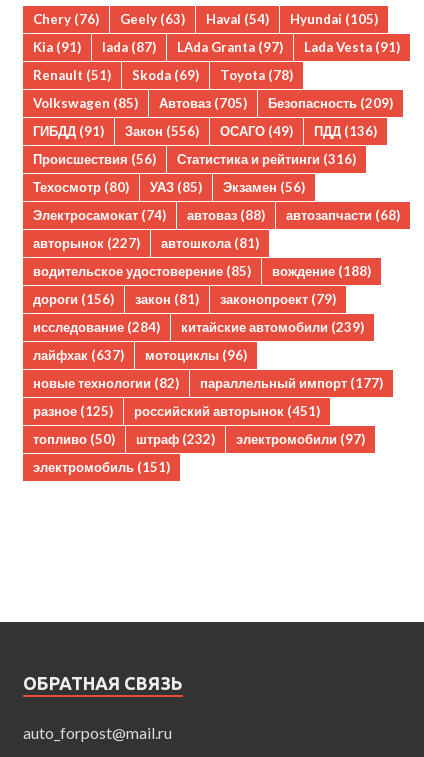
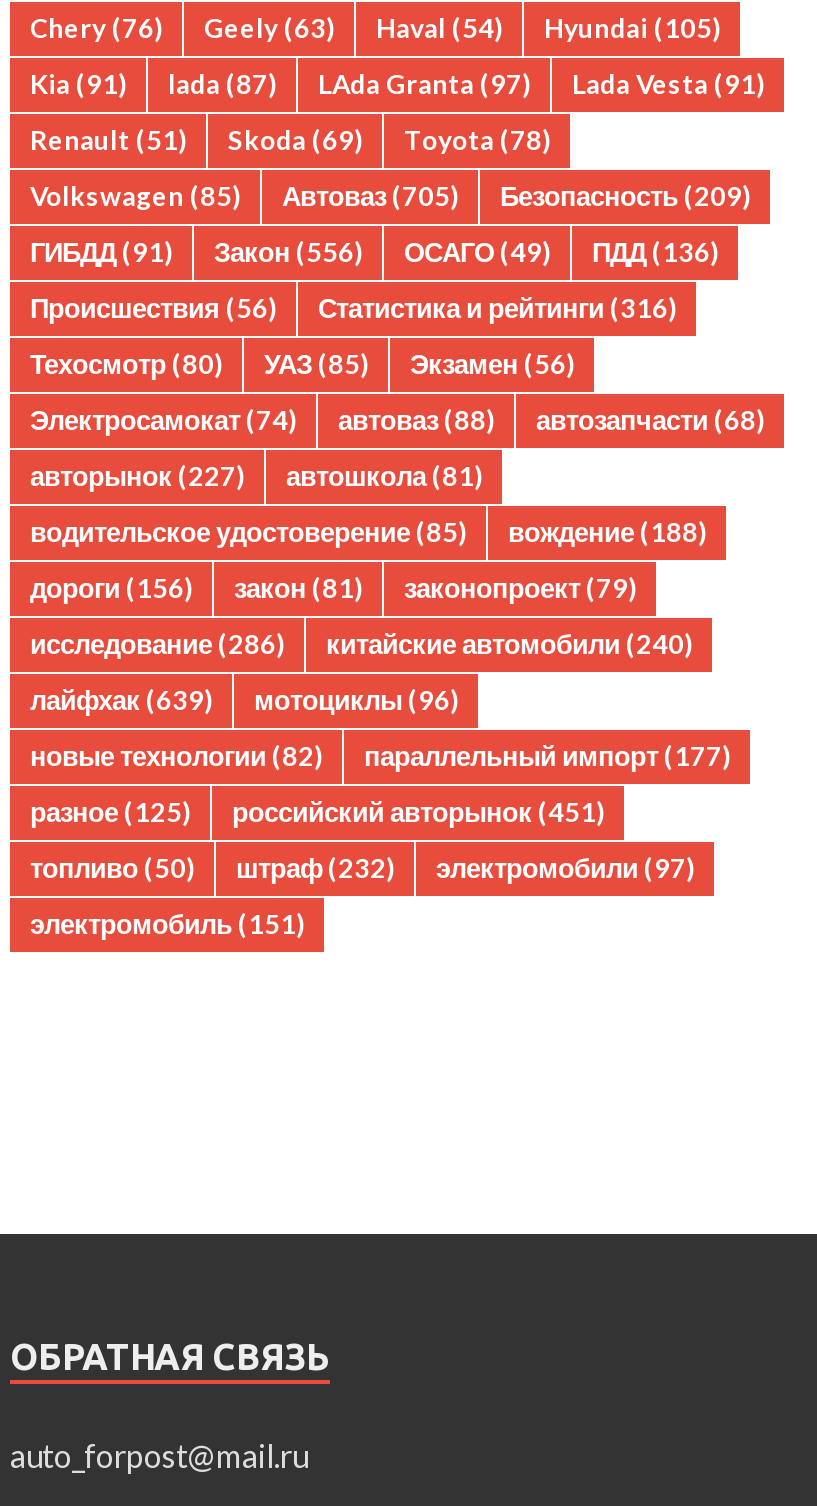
- исследование (284)
+ исследование (286)

- китайские автомобили (239)
+ китайские автомобили (240)

- лайфхак (637) мотоциклы (96)
+ лайфхак (639) мотоциклы (96)
